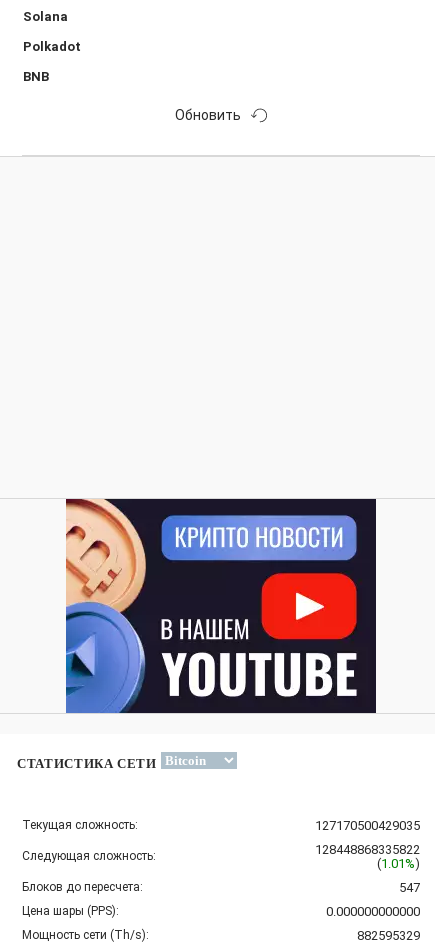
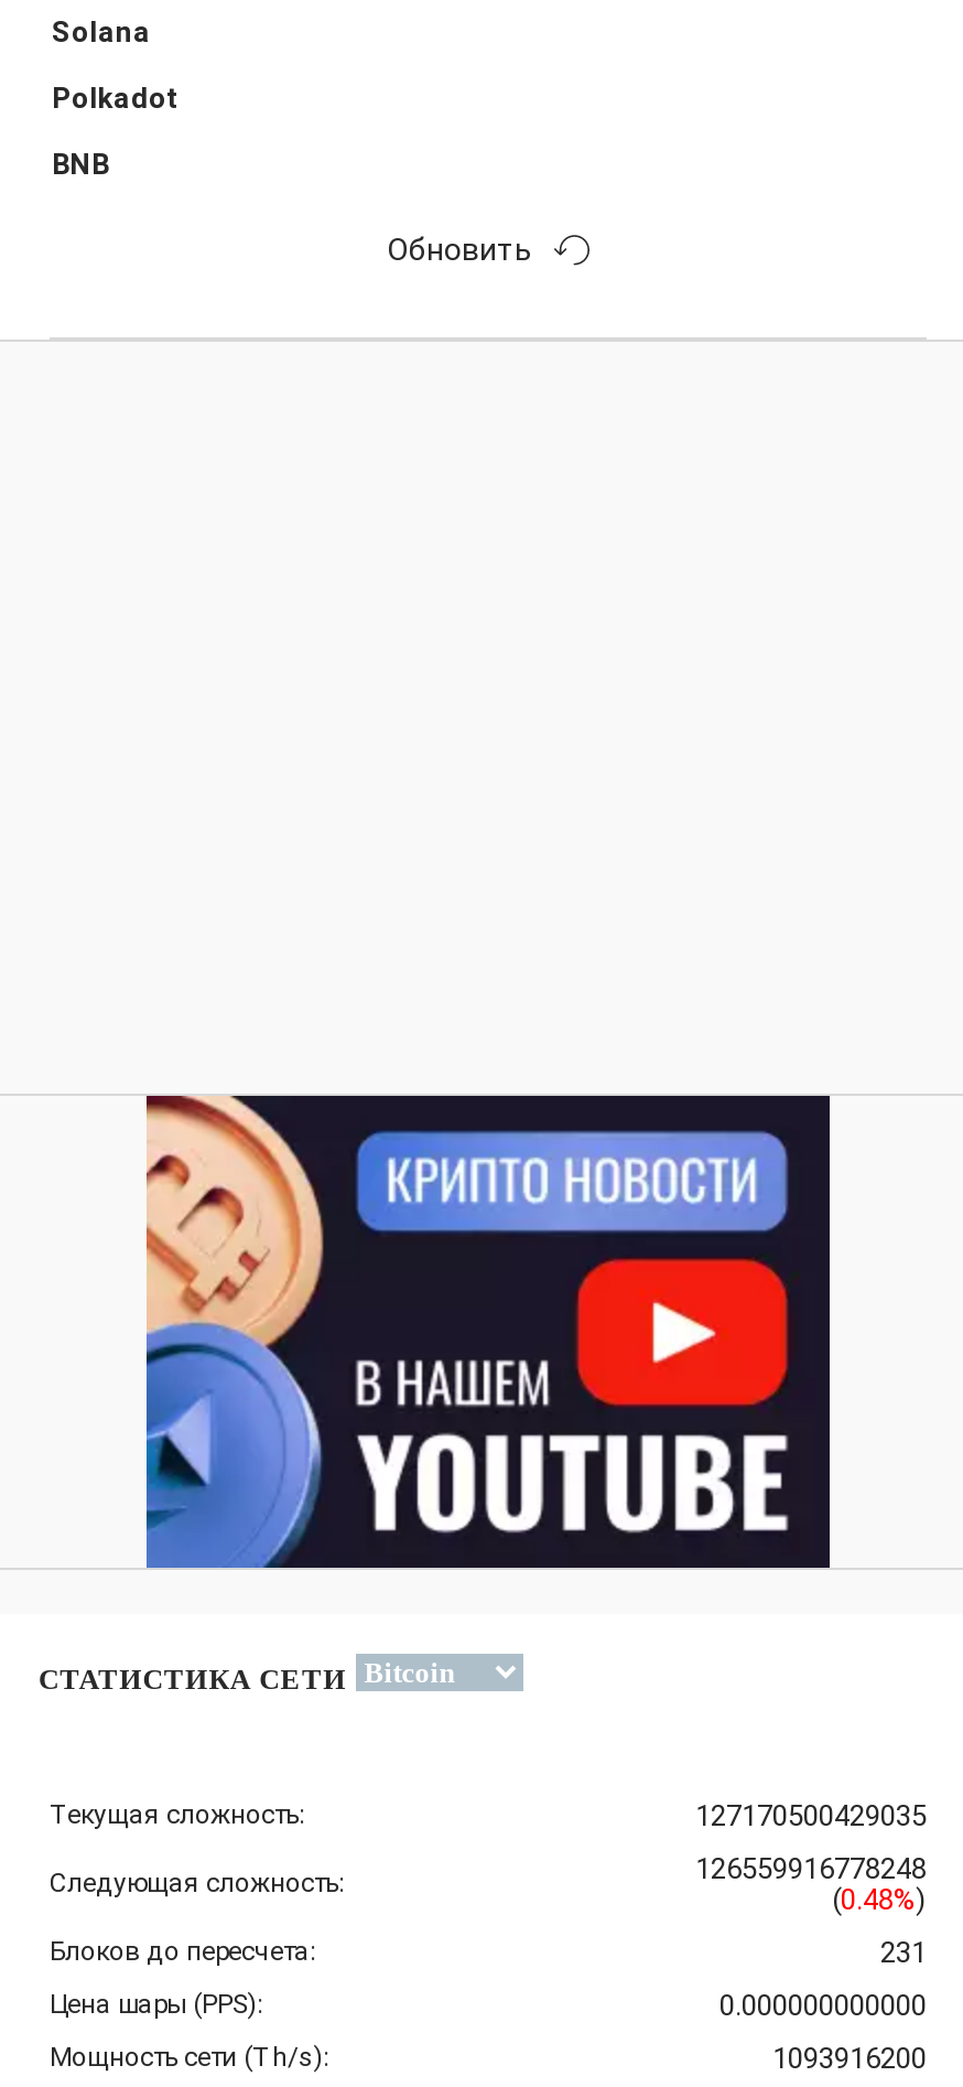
- 128448868335822
+ 126559916778248

- (1.01%)
+ (0.48%)

- 547
+ 231

- 882595329
+ 1093916200
